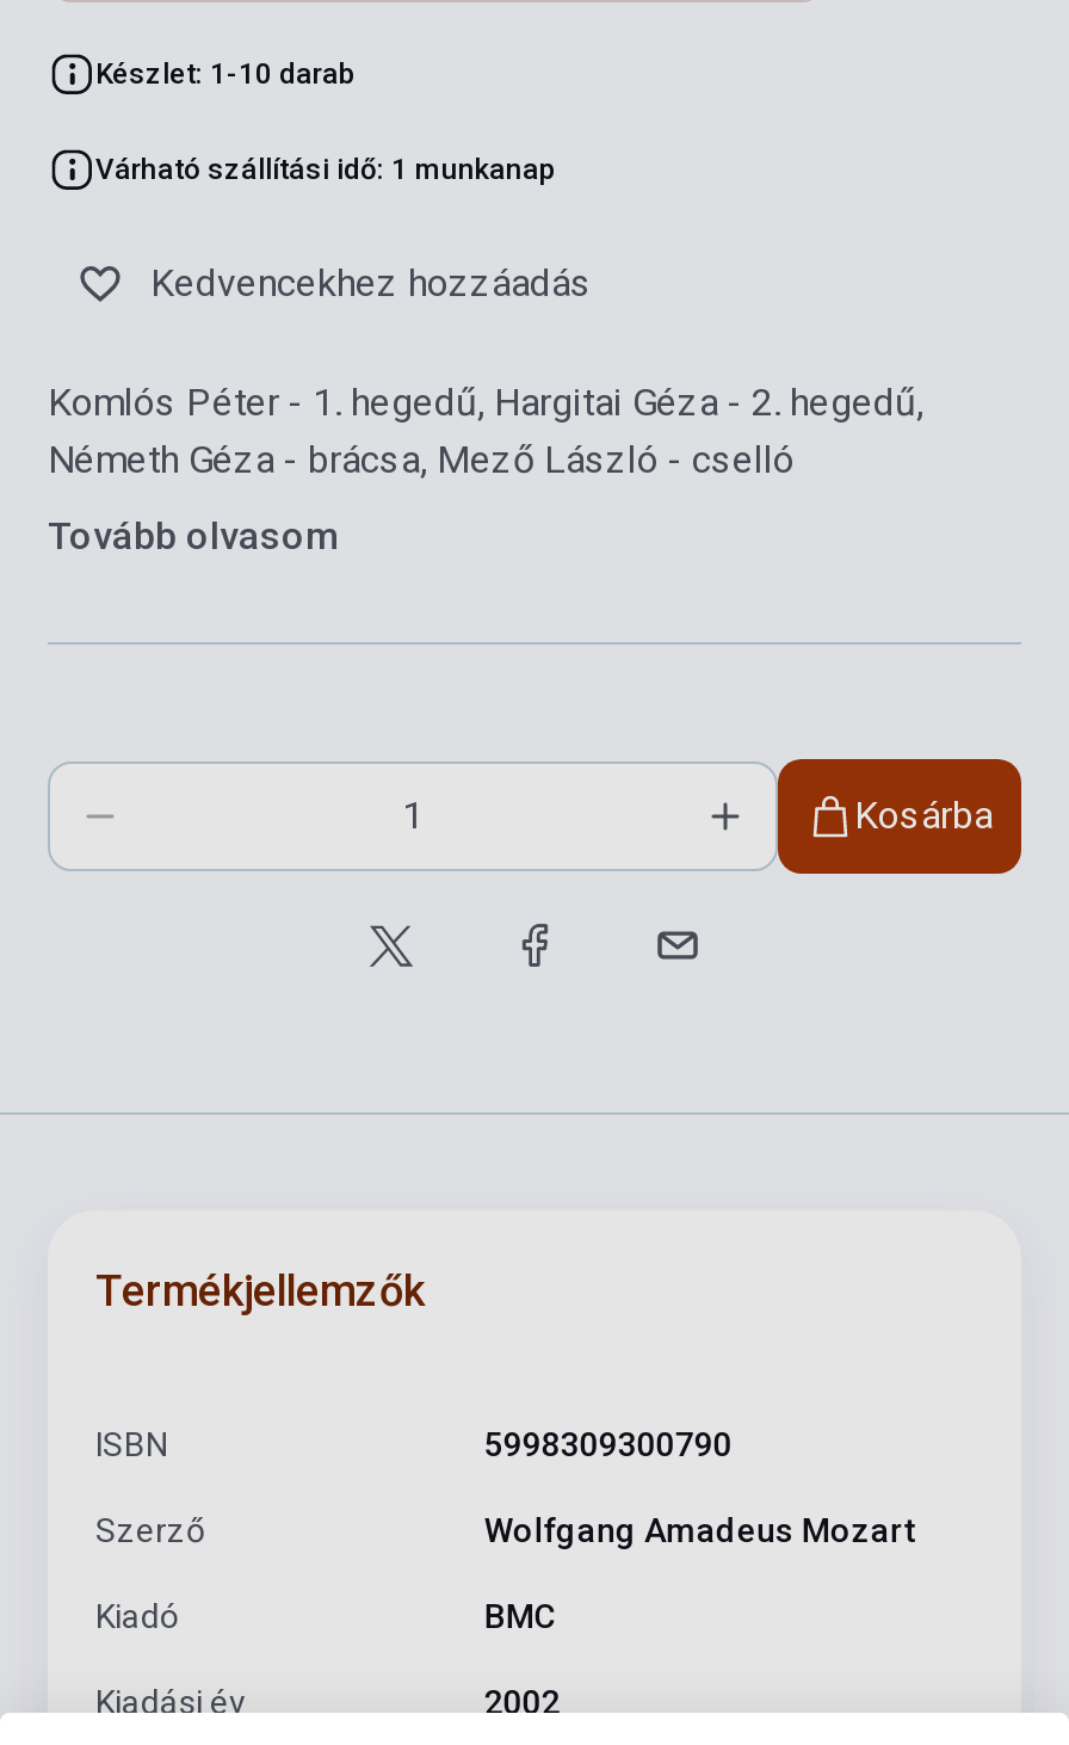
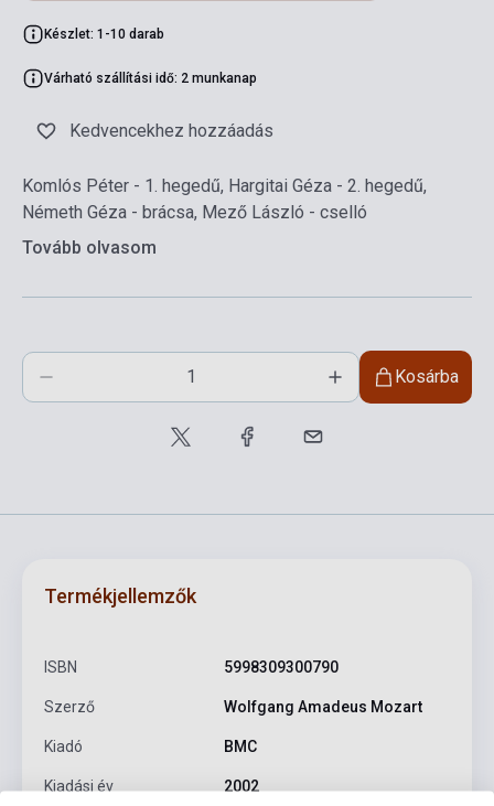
- Várható szállítási idő: 1 munkanap
+ Várható szállítási idő: 2 munkanap
